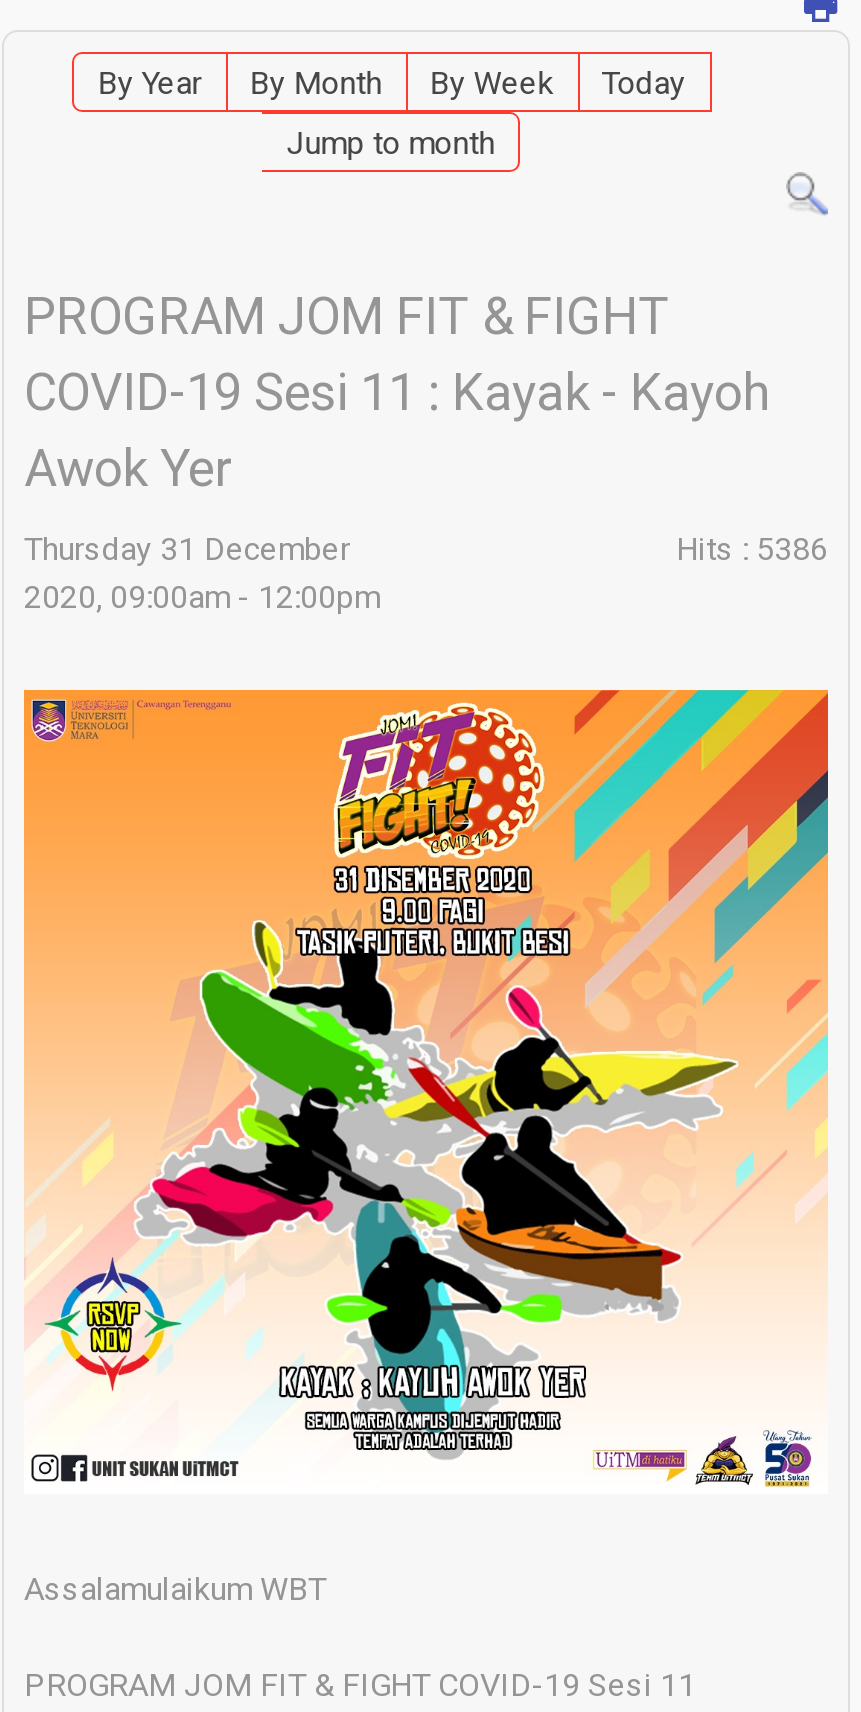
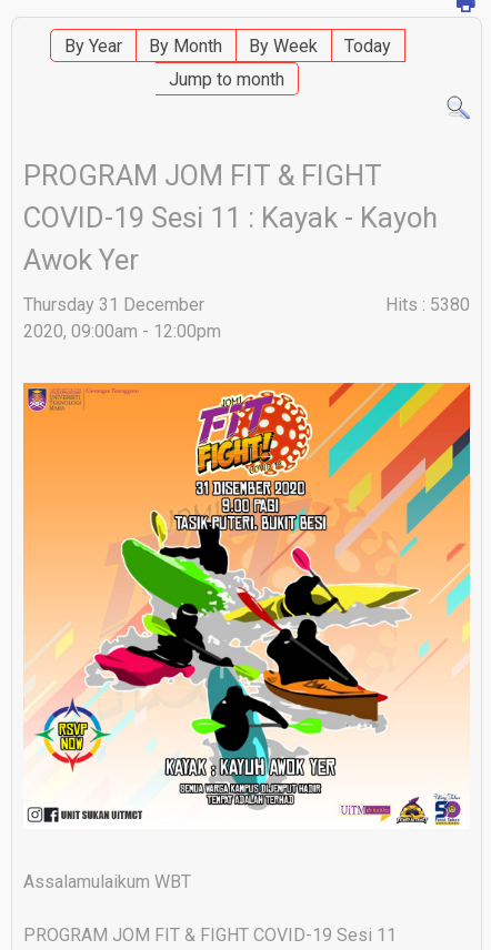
- Hits: 5386
+ Hits: 5380
